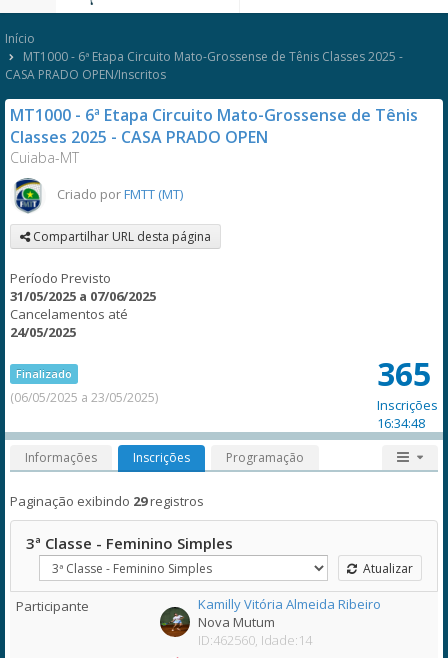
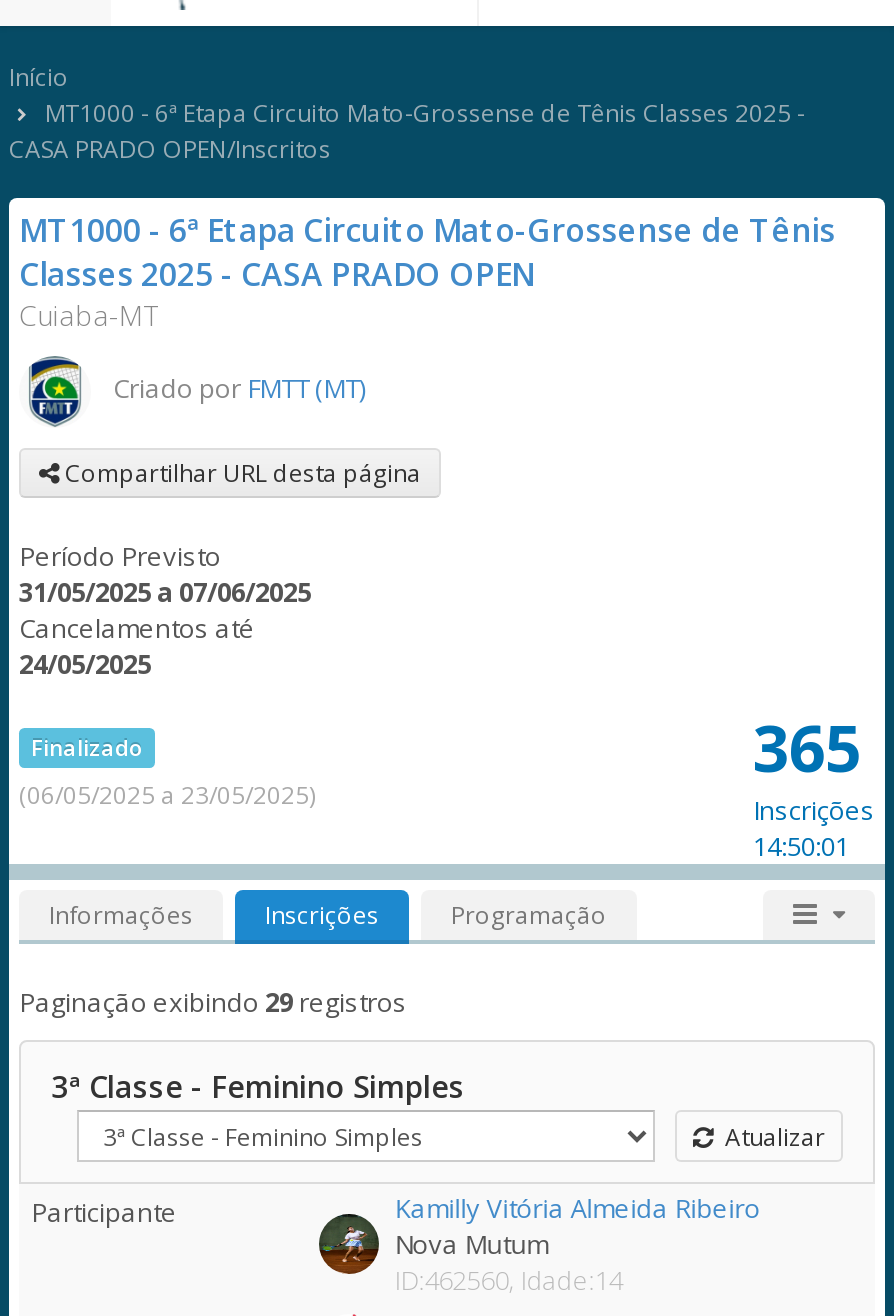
- 16:34:48
+ 14:50:01
